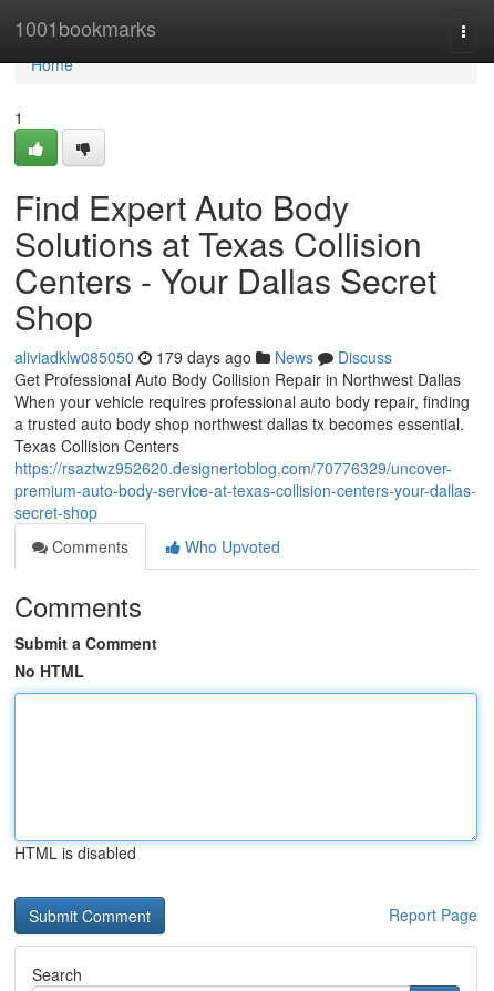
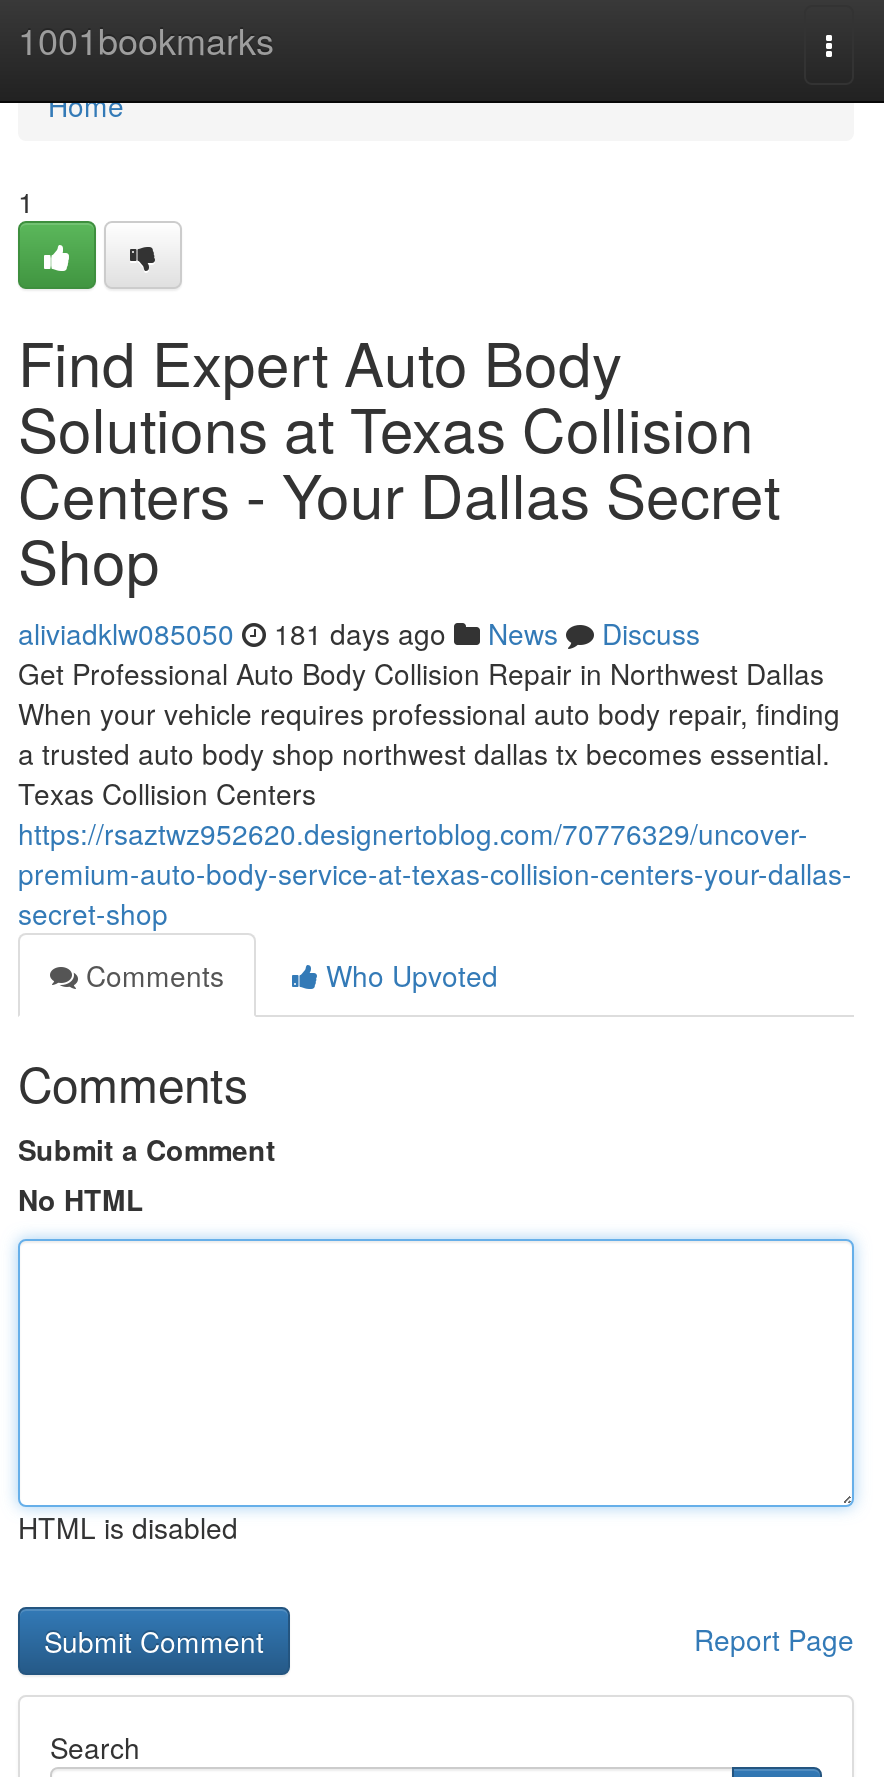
- aliviadklw085050 179 days ago News Discuss
+ aliviadklw085050 181 days ago News Discuss
